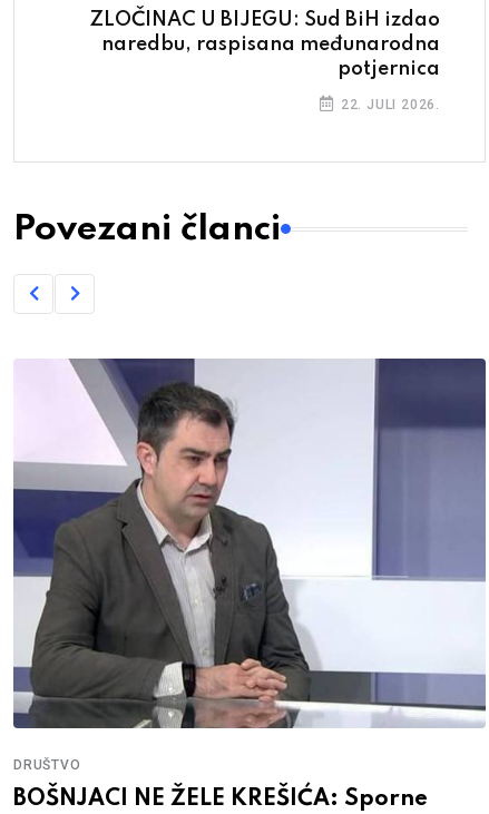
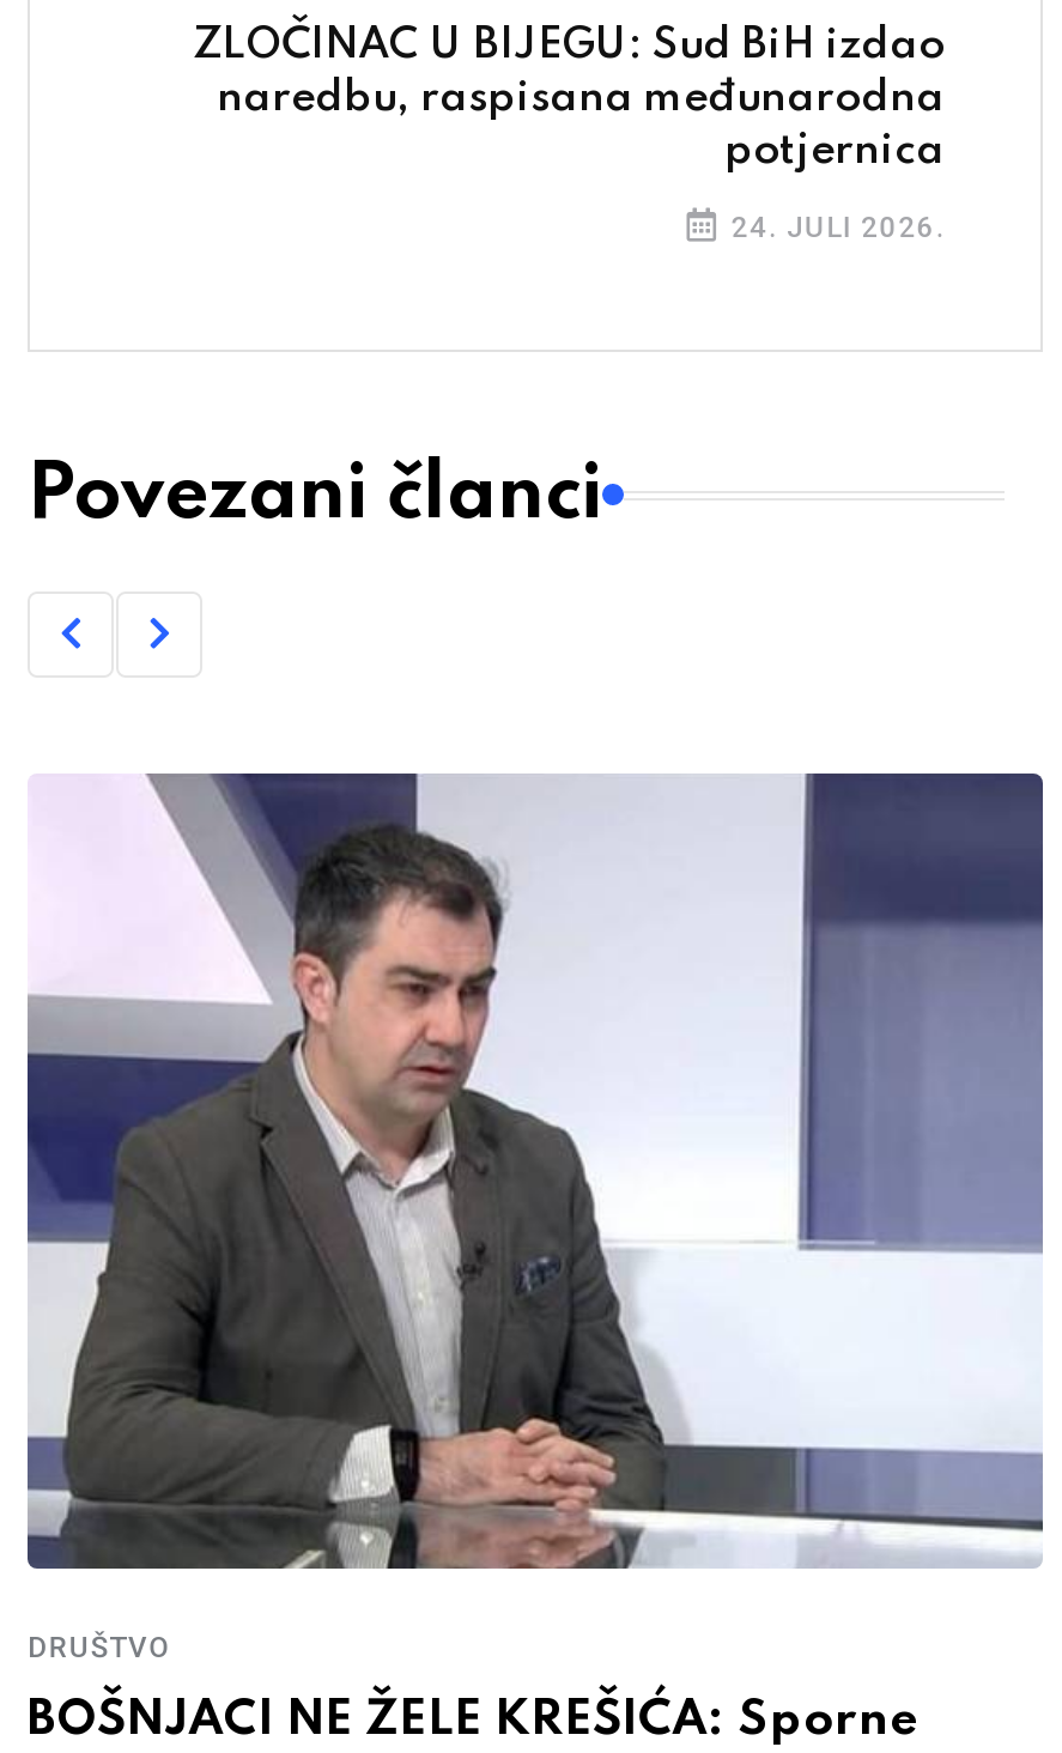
- 22. JULI 2026.
+ 24. JULI 2026.
